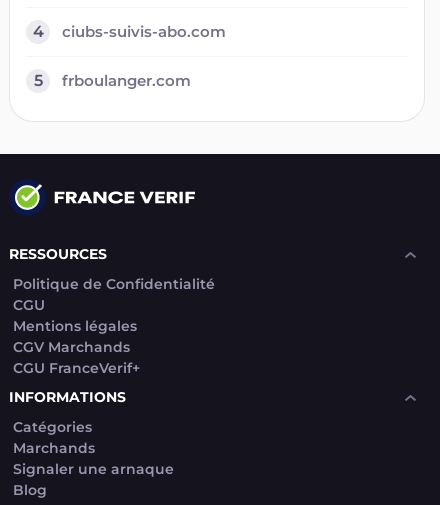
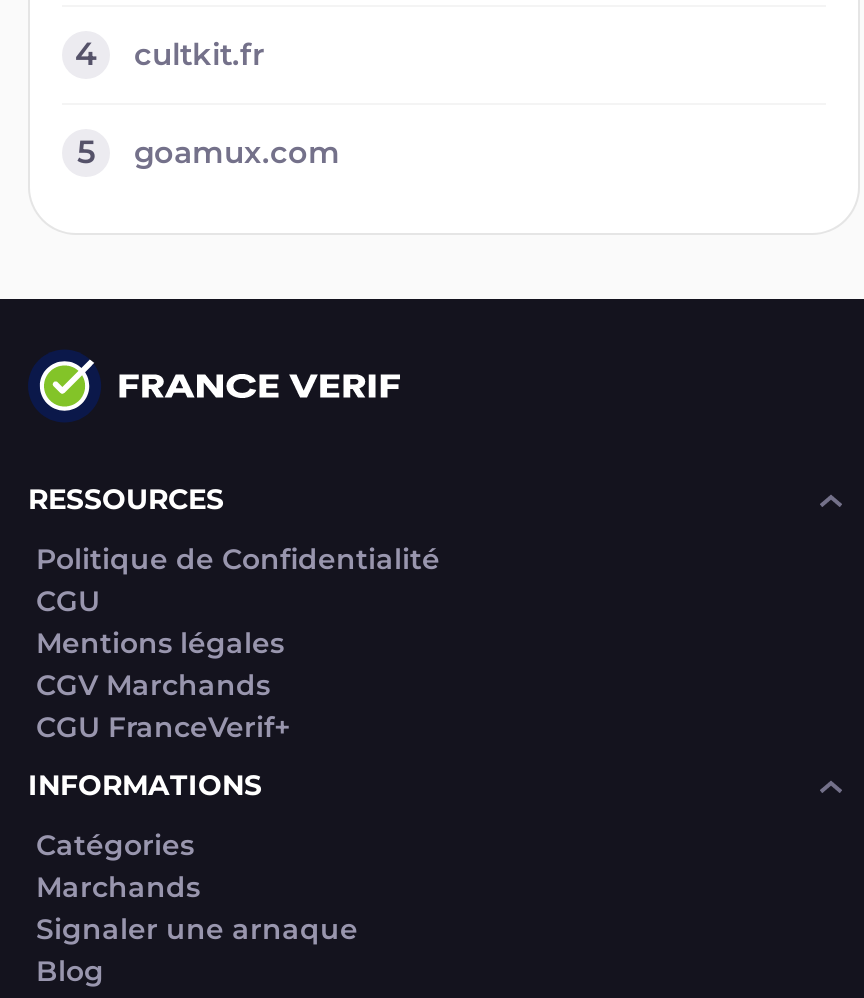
- ciubs-suivis-abo.com
+ cultkit.fr

- frboulanger.com
+ goamux.com
